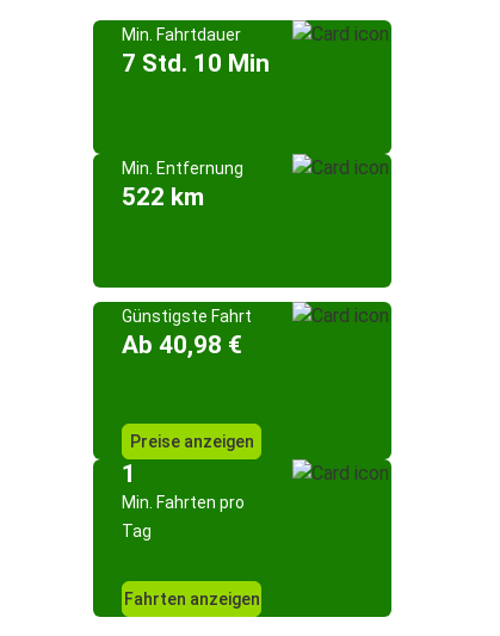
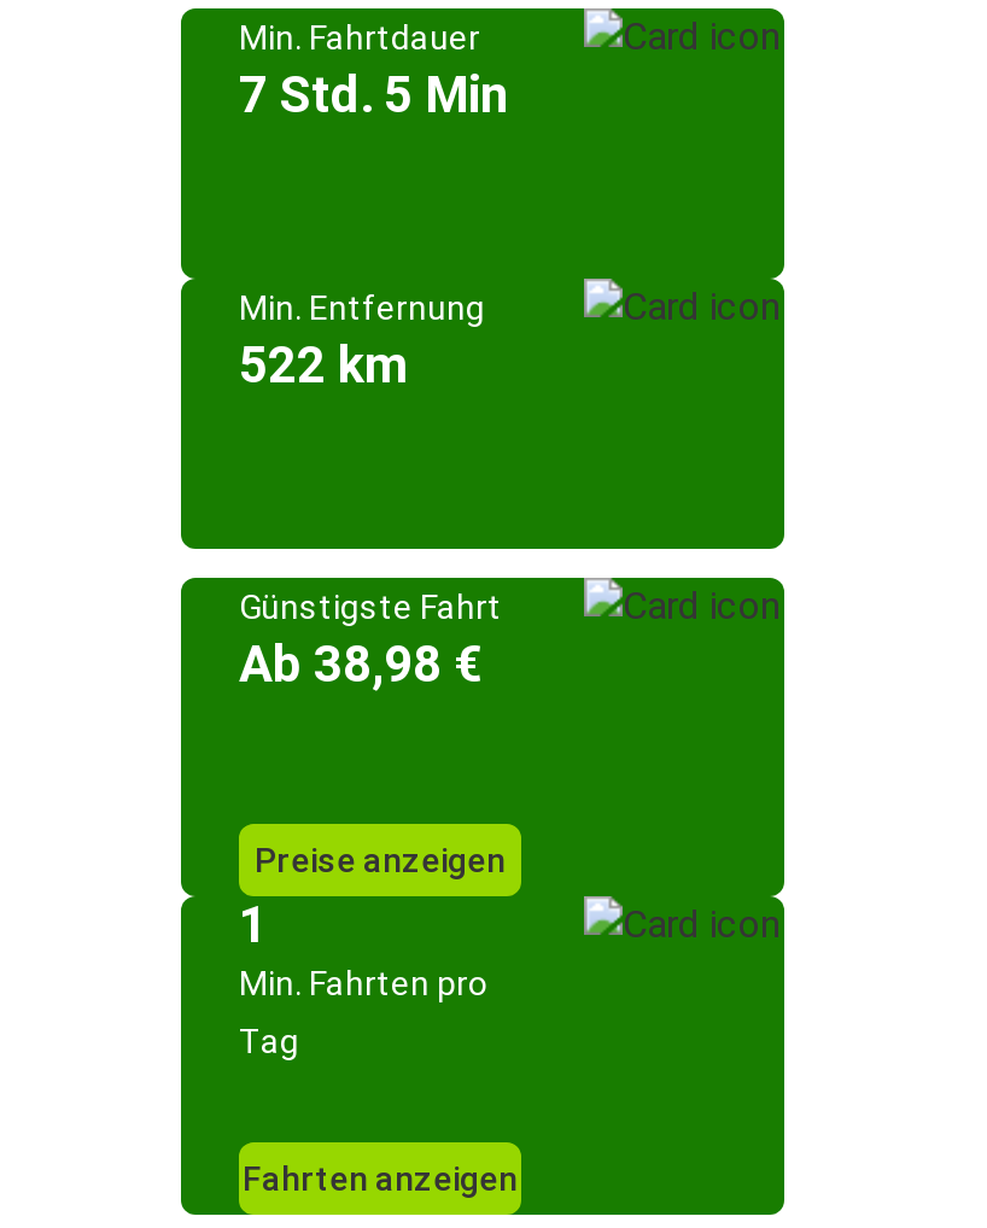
- 7 Std. 10 Min
+ 7 Std. 5 Min

- Ab 40,98 €
+ Ab 38,98 €
